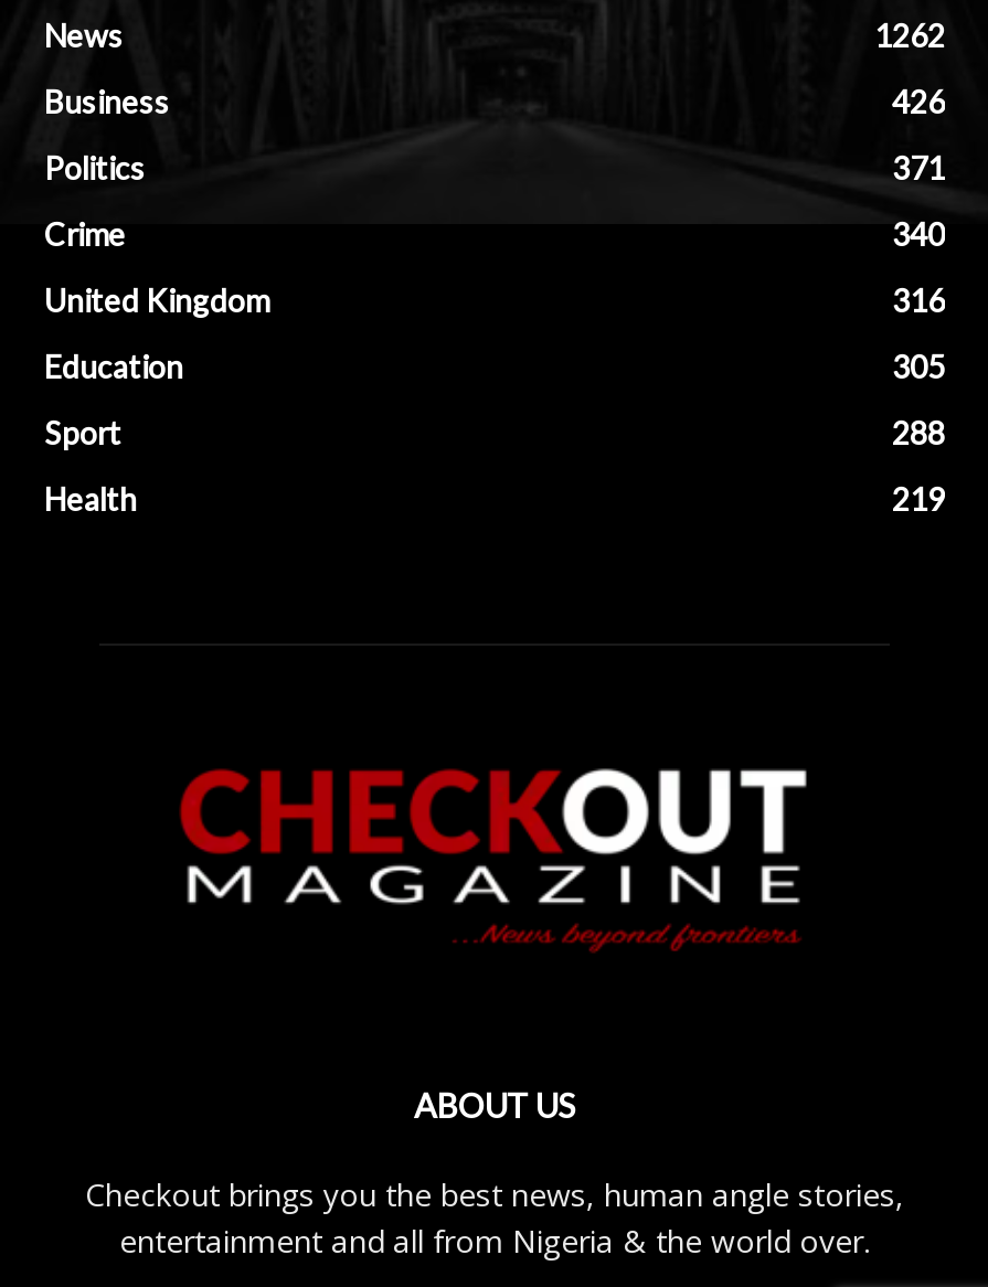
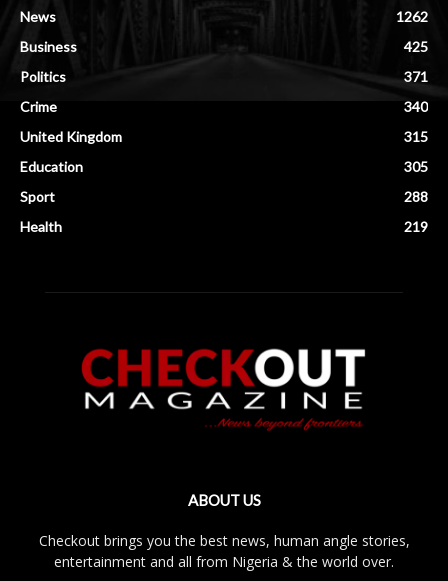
- 426
+ 425

- 316
+ 315
